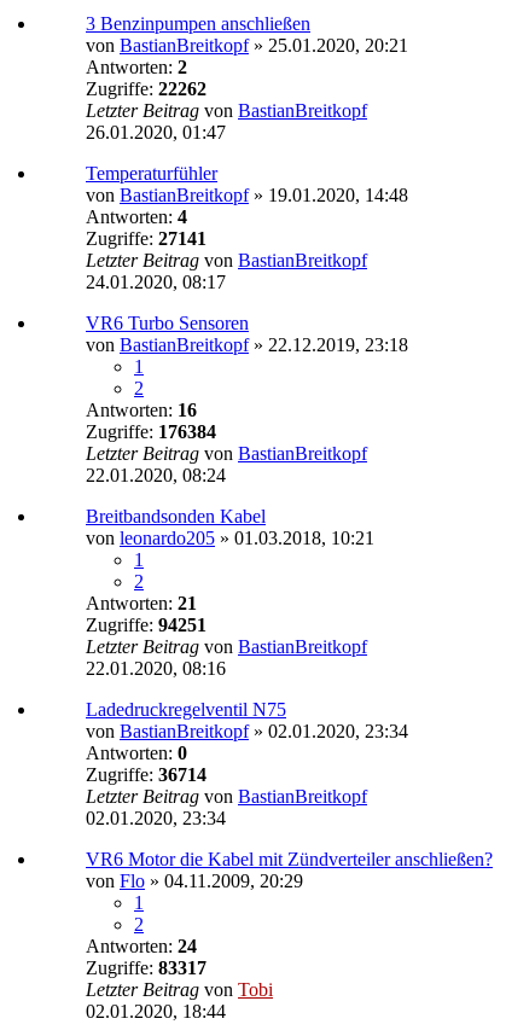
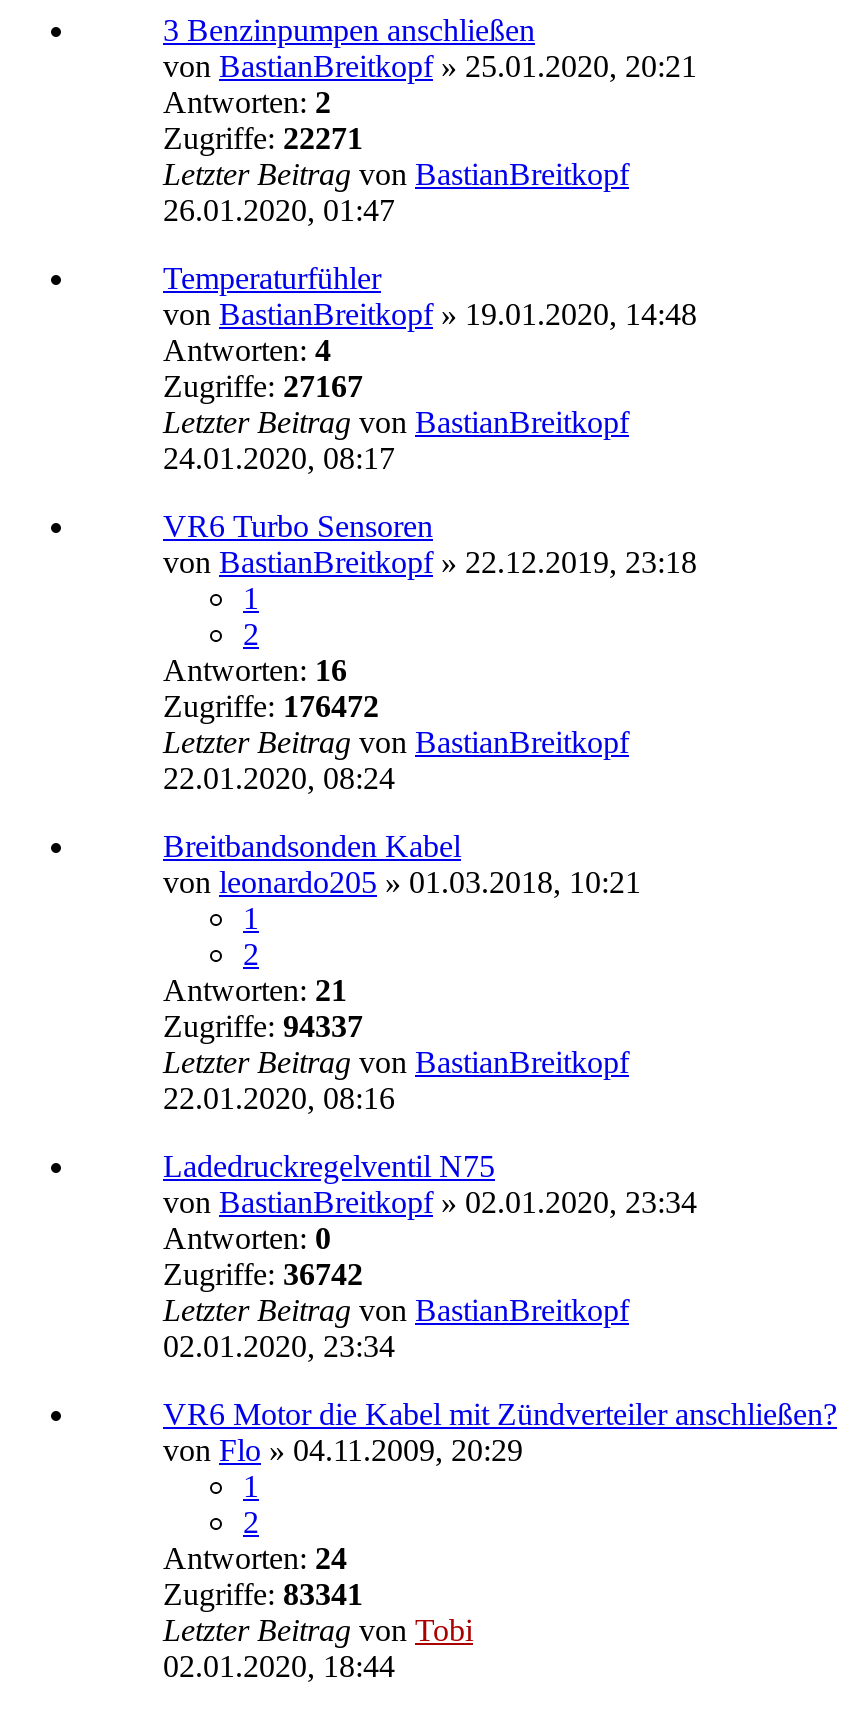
- Zugriffe: 22262
+ Zugriffe: 22271

- Zugriffe: 27141
+ Zugriffe: 27167

- Zugriffe: 176384
+ Zugriffe: 176472

- Zugriffe: 94251
+ Zugriffe: 94337

- Zugriffe: 36714
+ Zugriffe: 36742

- Zugriffe: 83317
+ Zugriffe: 83341
